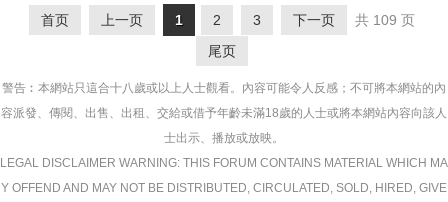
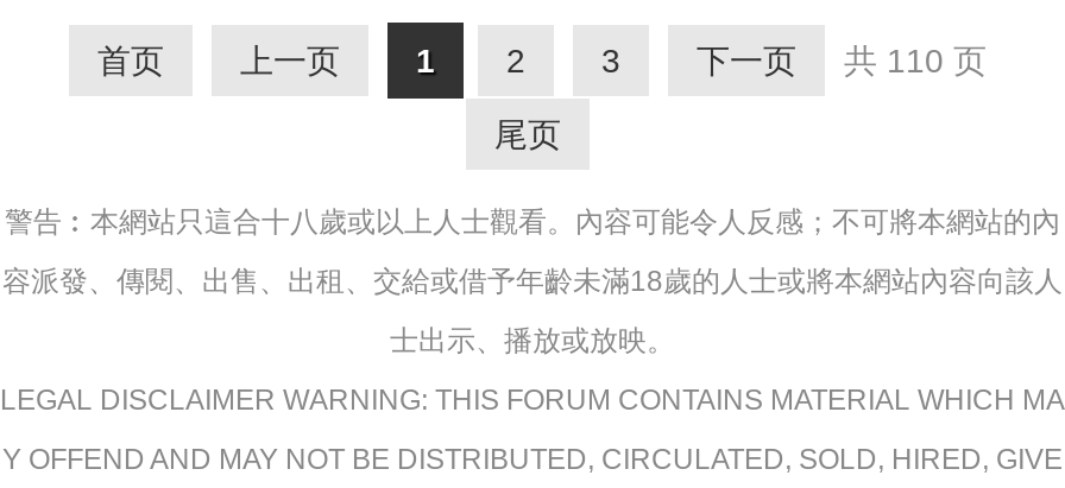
- 首页 上一页 1 2 3 下一页 共 109 页
+ 首页 上一页 1 2 3 下一页 共 110 页
